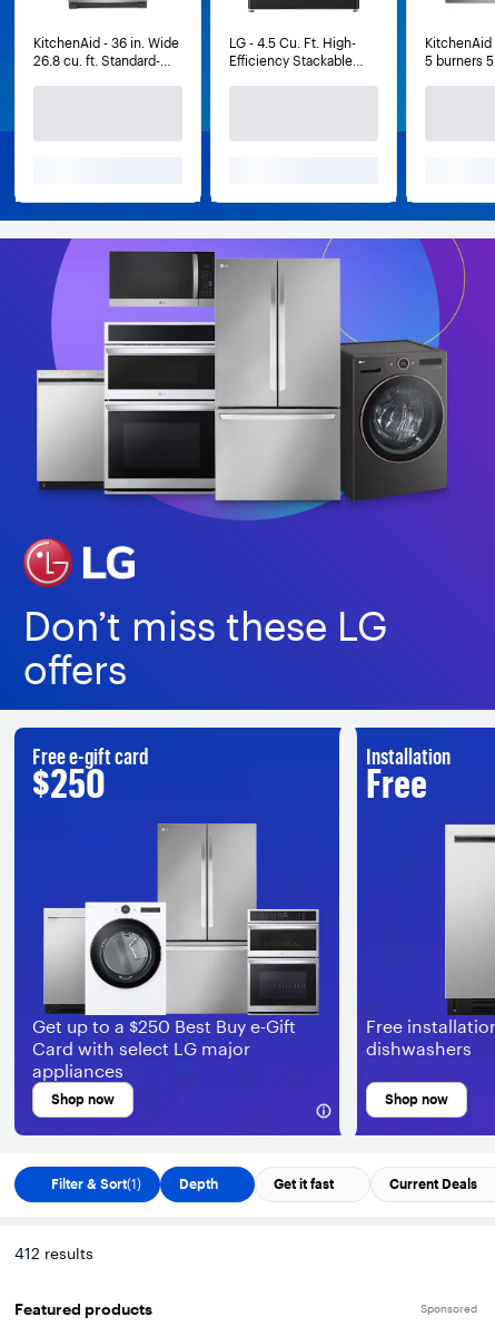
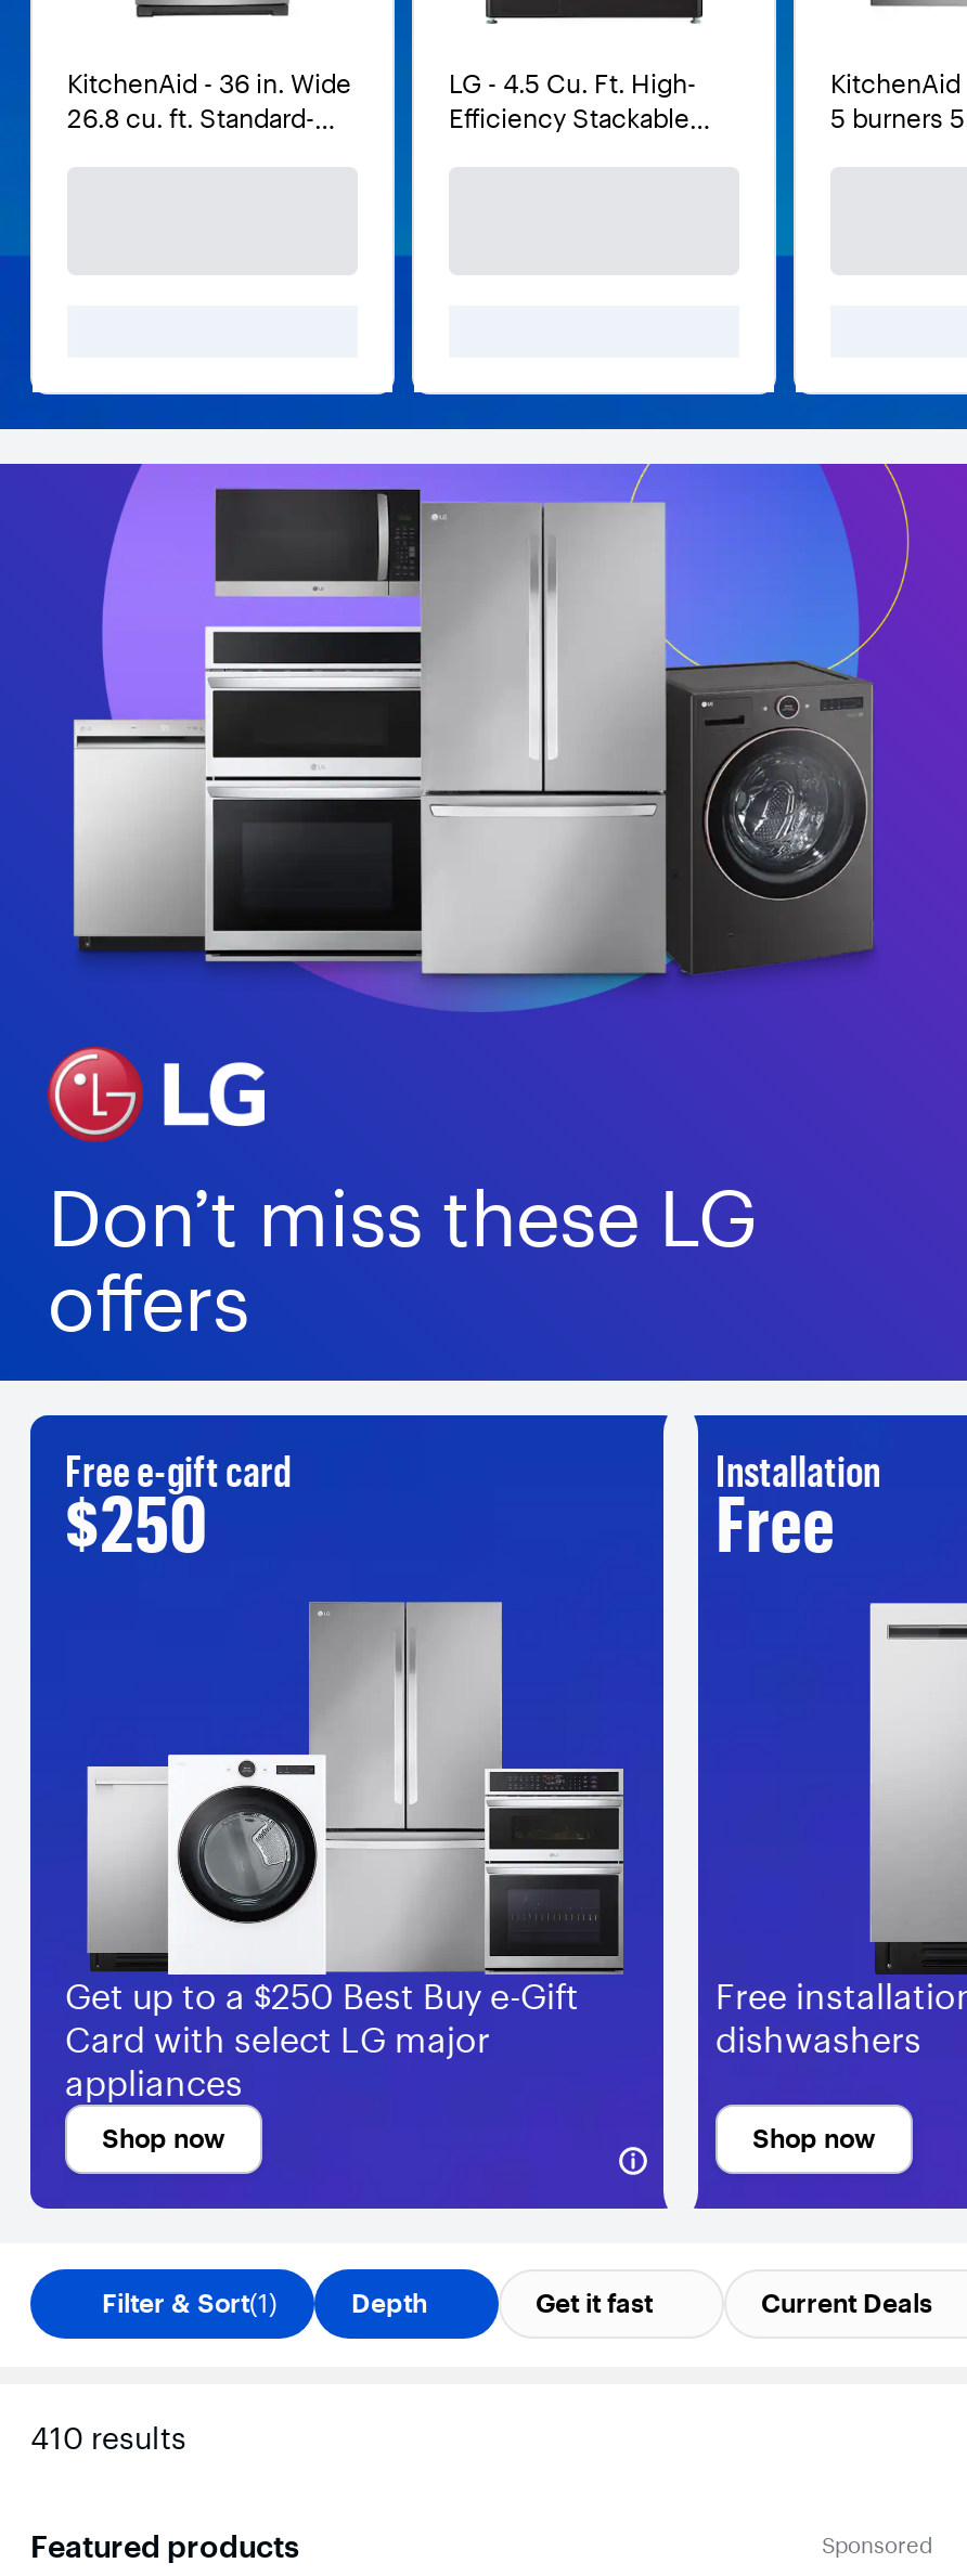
- 412 results
+ 410 results
